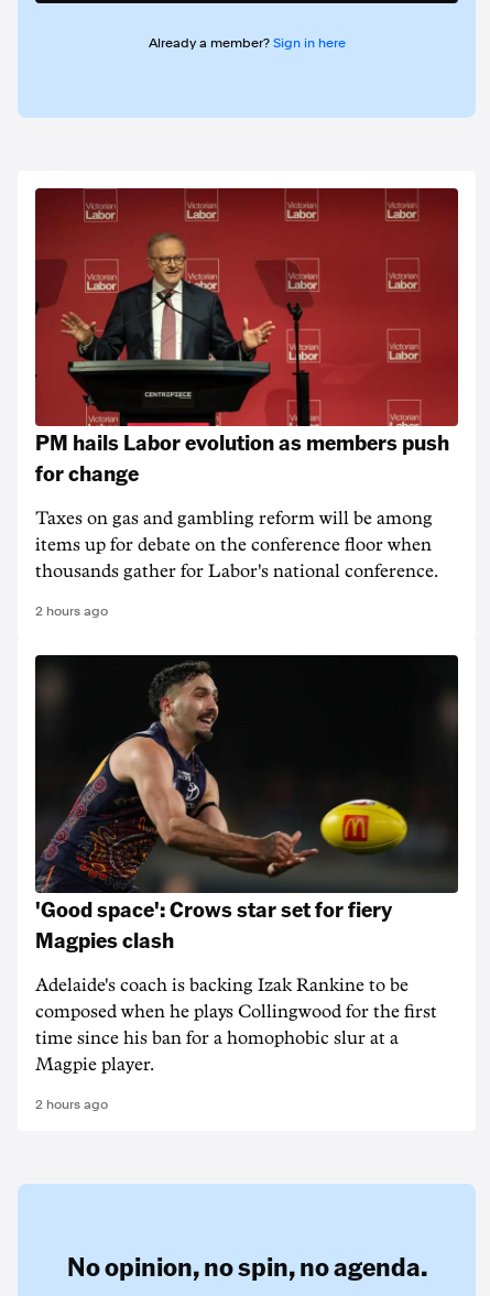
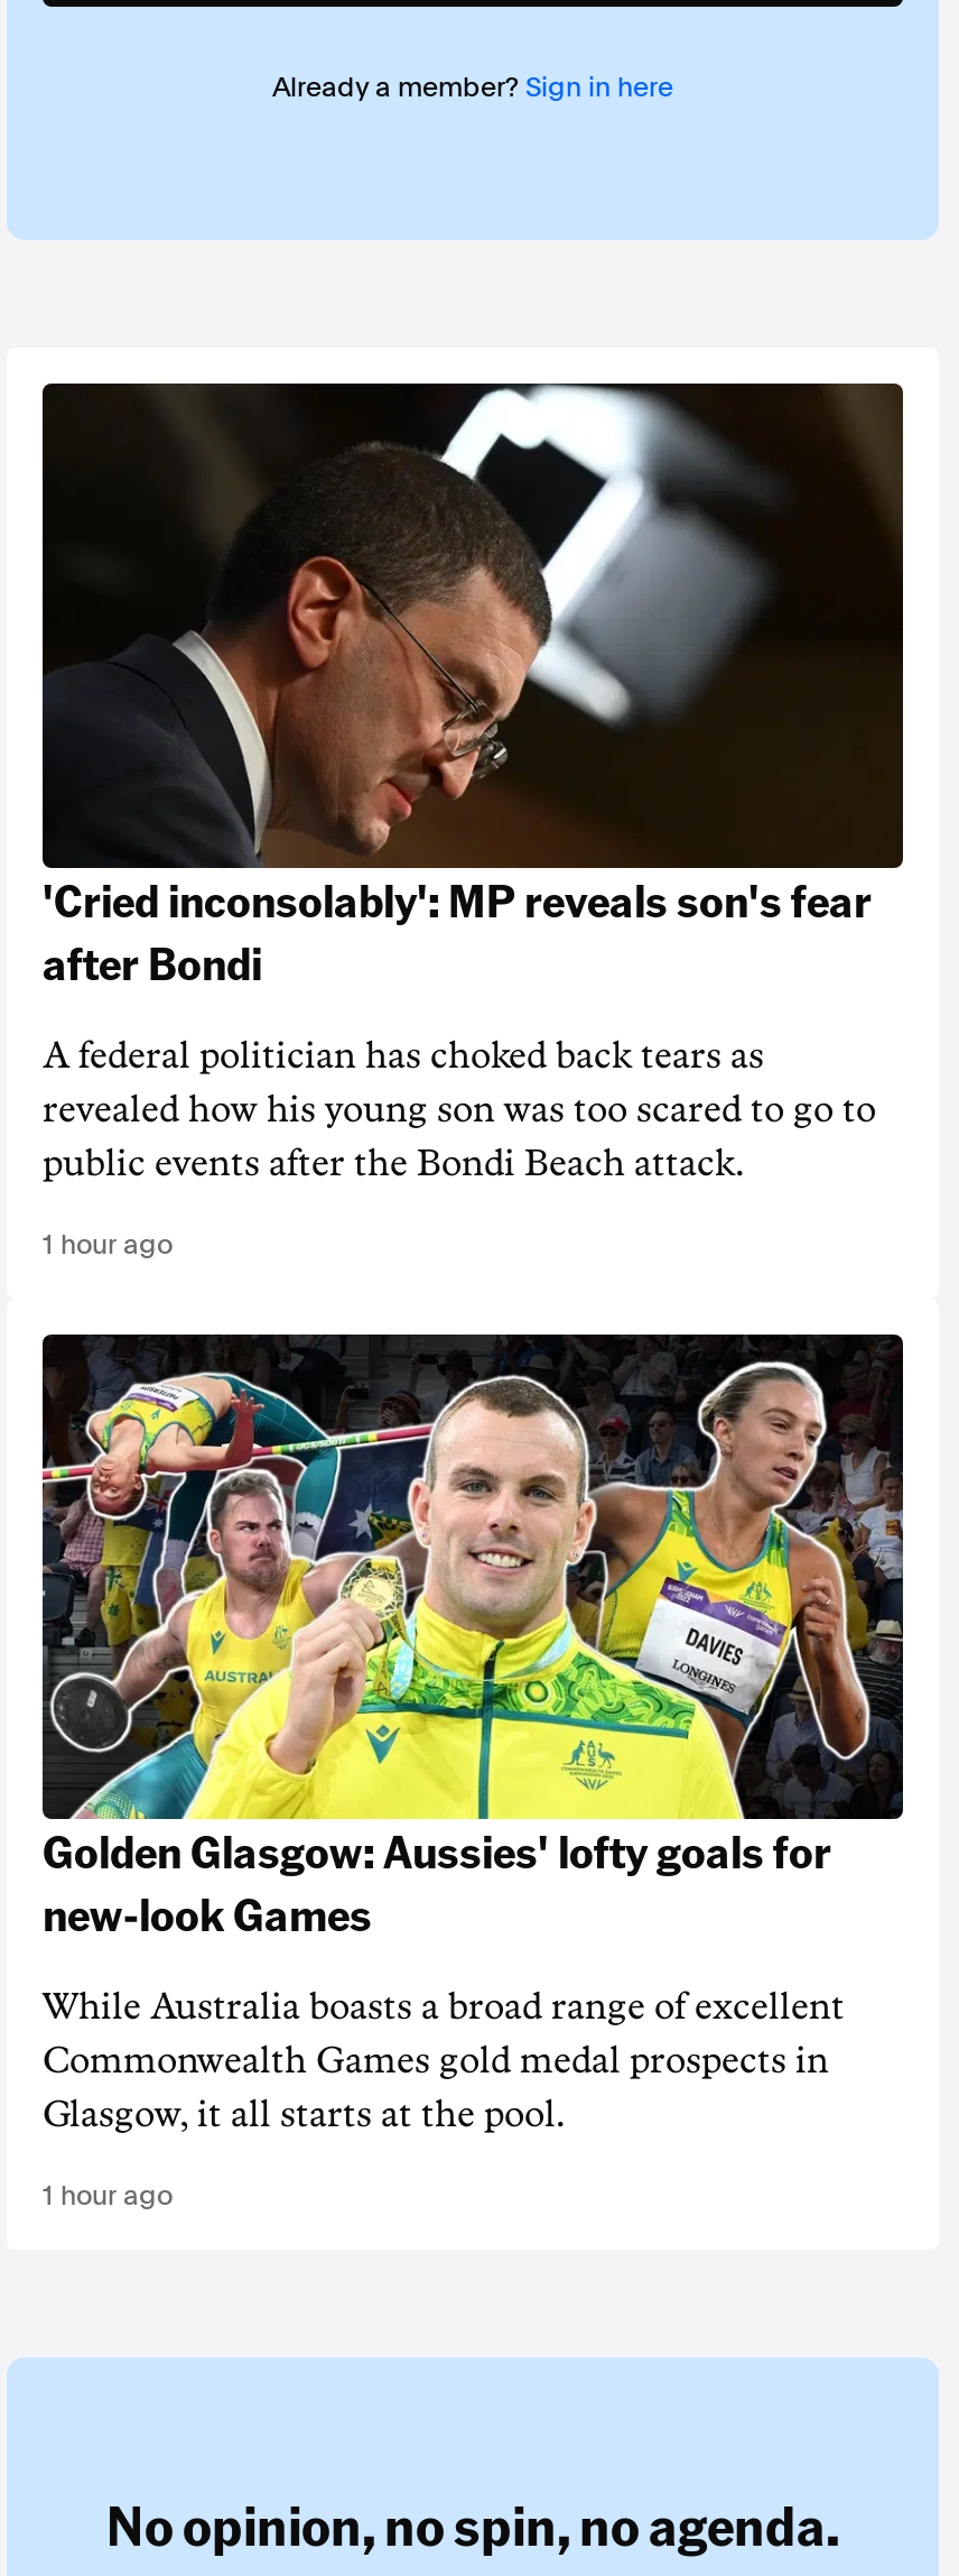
- [image]
- PM hails Labor evolution as members push
- for change
- Taxes on gas and gambling reform will be among
- items up for debate on the conference floor when
- thousands gather for Labor's national conference.
- 2 hours ago
+ [image]
+ 'Cried inconsolably': MP reveals son's fear
+ after Bondi
+ A federal politician has choked back tears as
+ revealed how his young son was too scared to go to
+ public events after the Bondi Beach attack.
+ 1 hour ago

- [image]
- 'Good space': Crows star set for fiery
- Magpies clash
- Adelaide's coach is backing Izak Rankine to be
- composed when he plays Collingwood for the first
- time since his ban for a homophobic slur at a
- Magpie player.
- 2 hours ago
+ [image]
+ Golden Glasgow: Aussies' lofty goals for
+ new-look Games
+ While Australia boasts a broad range of excellent
+ Commonwealth Games gold medal prospects in
+ Glasgow, it all starts at the pool.
+ 1 hour ago
